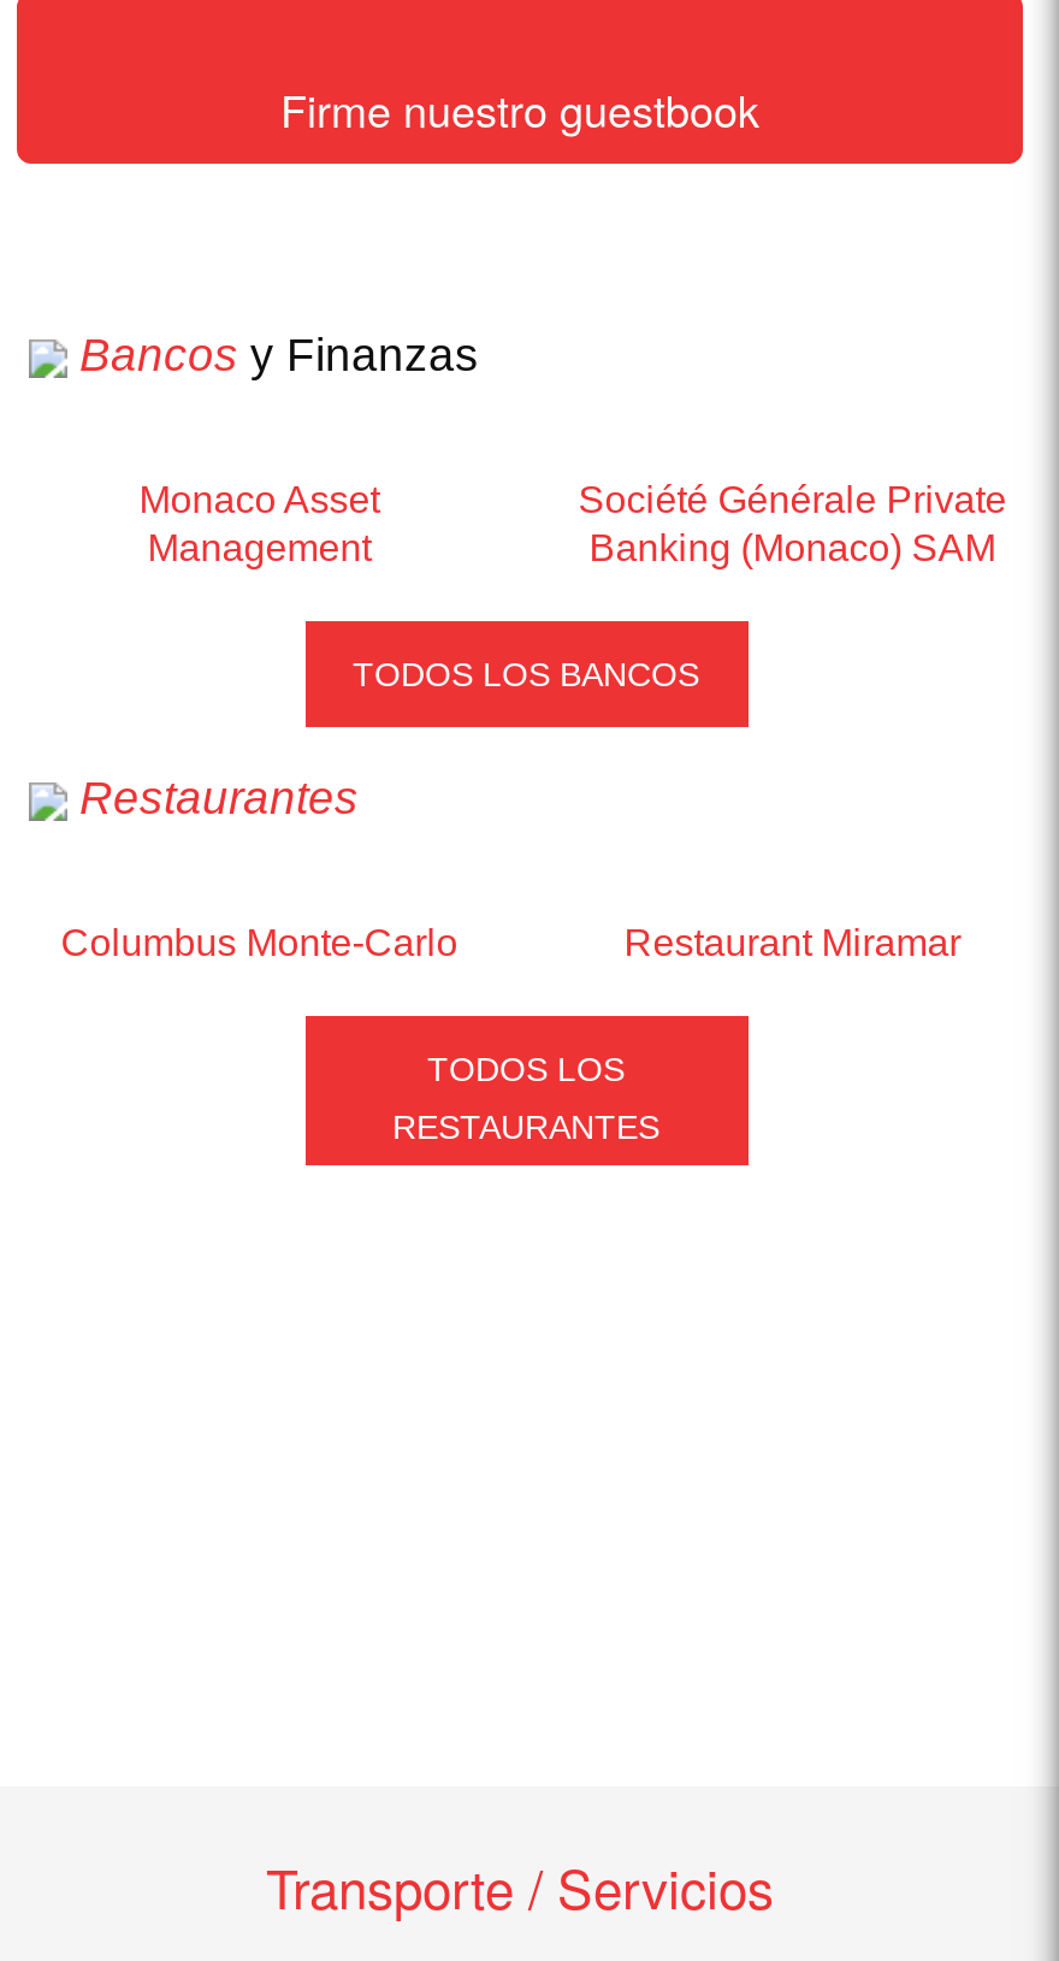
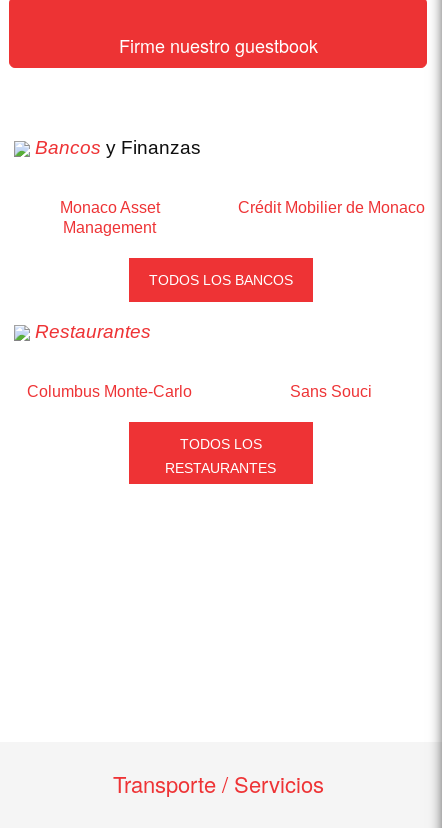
- Société Générale Private
- Banking (Monaco) SAM
+ Crédit Mobilier de Monaco

- Restaurant Miramar
+ Sans Souci
